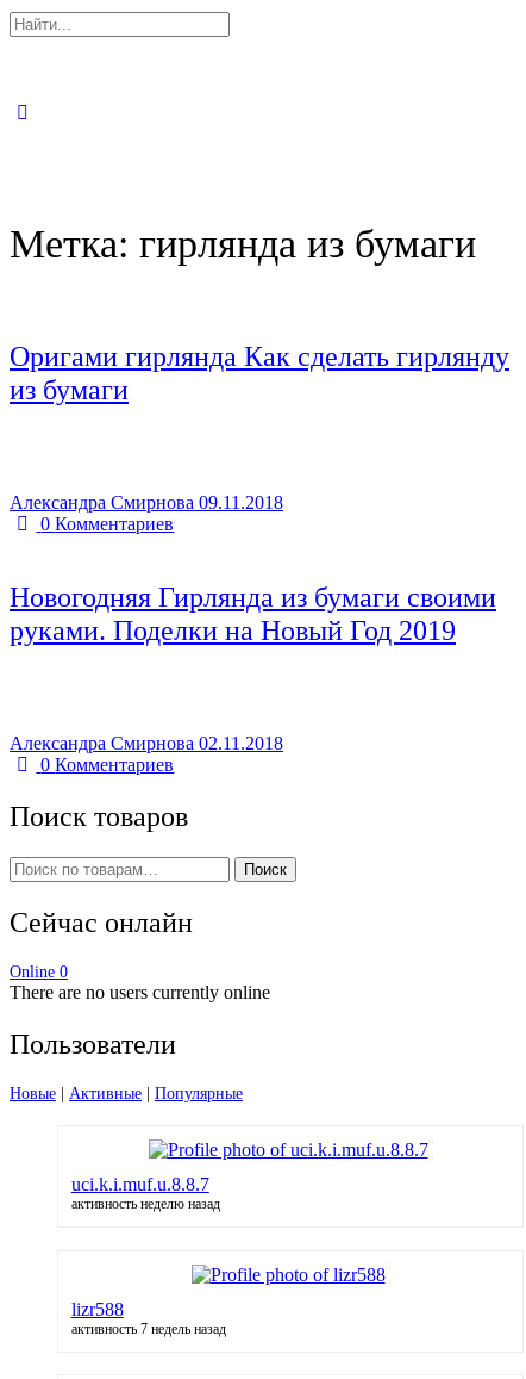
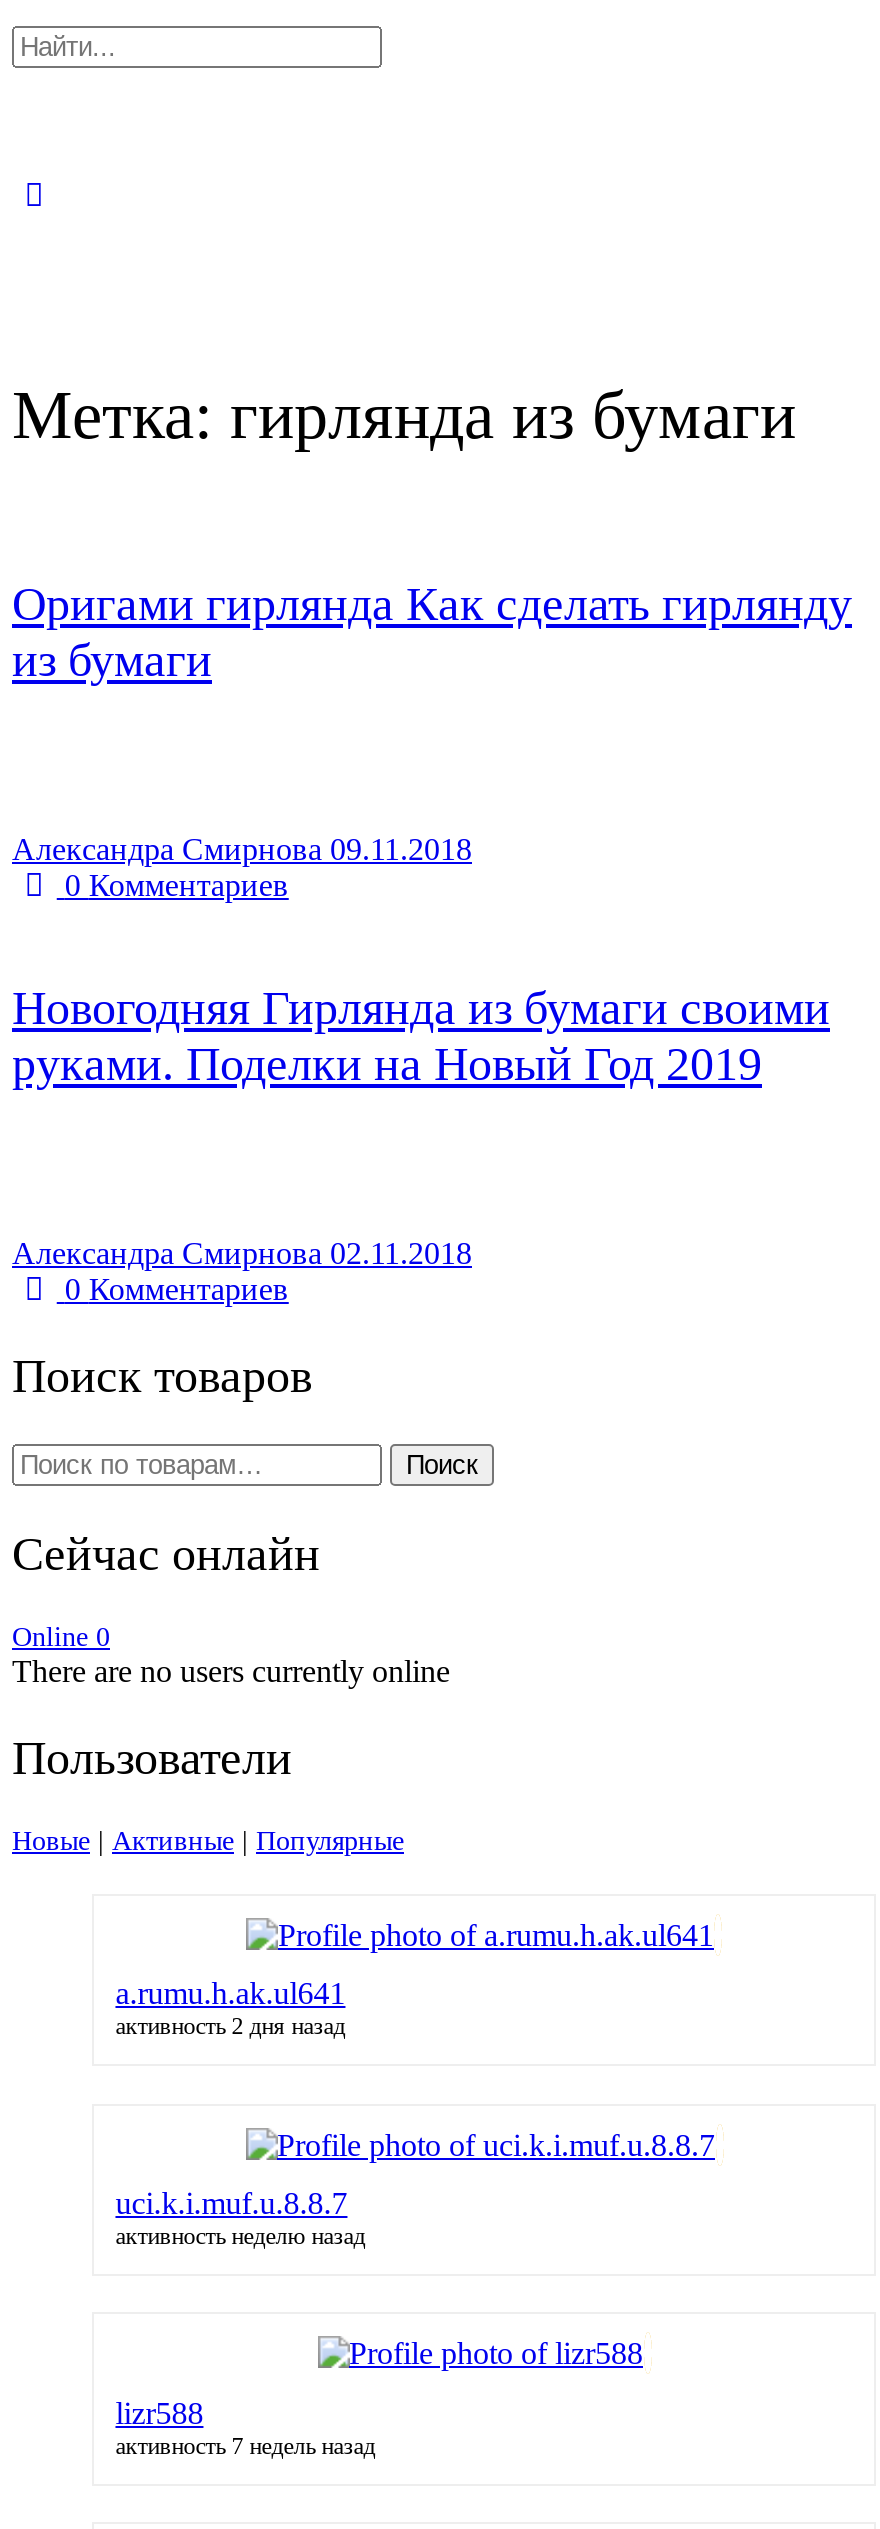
+ a.rumu.h.ak.ul641
+ активность 2 дня назад
